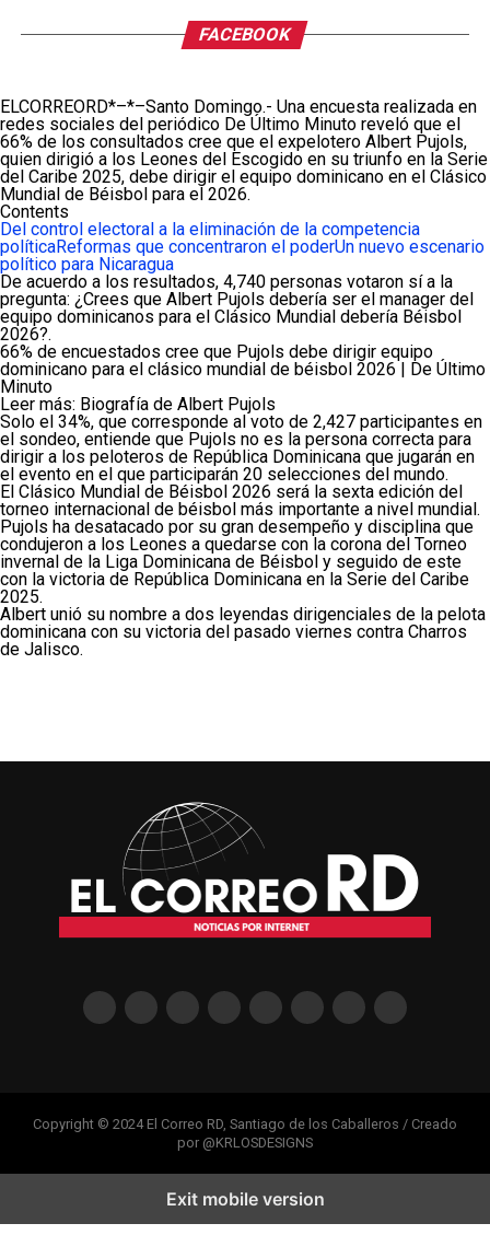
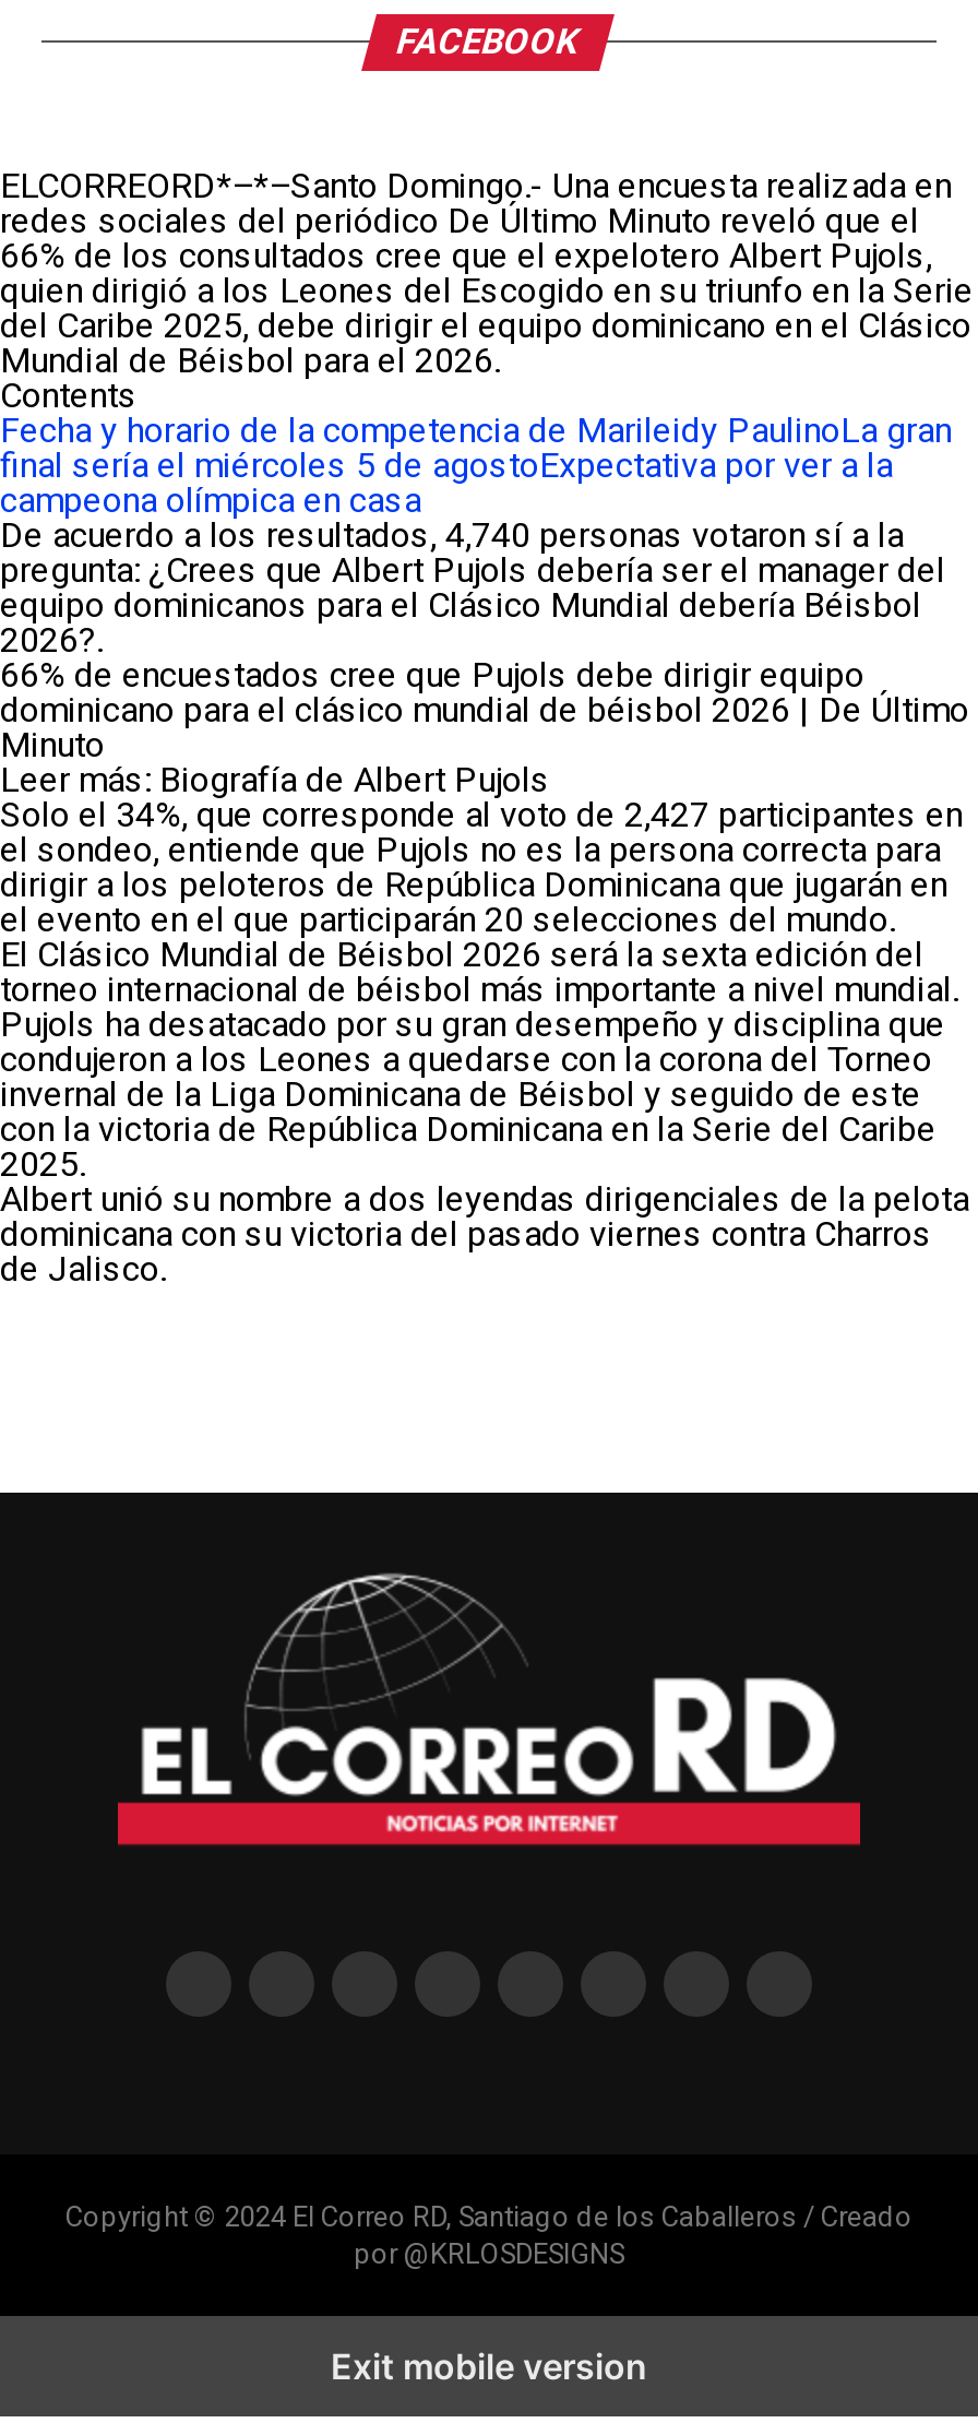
- Del control electoral a la eliminación de la competencia
- políticaReformas que concentraron el poderUn nuevo escenario
- político para Nicaragua
+ Fecha y horario de la competencia de Marileidy PaulinoLa gran
+ final sería el miércoles 5 de agostoExpectativa por ver a la
+ campeona olímpica en casa
